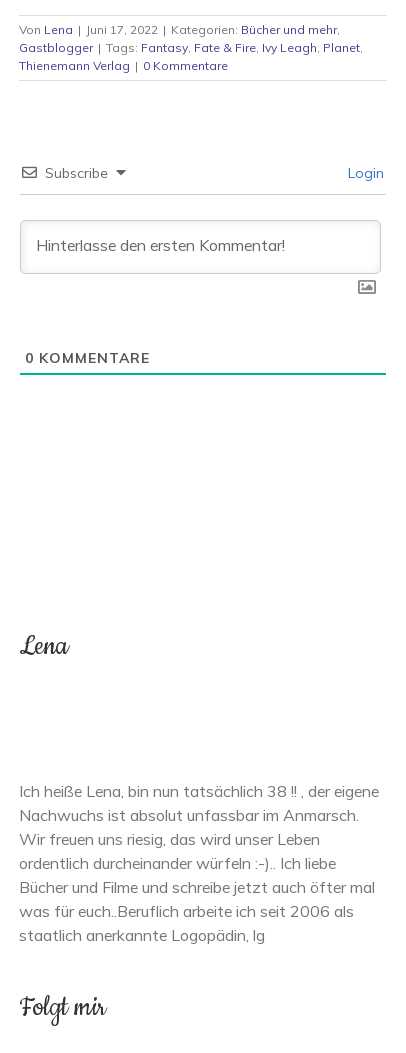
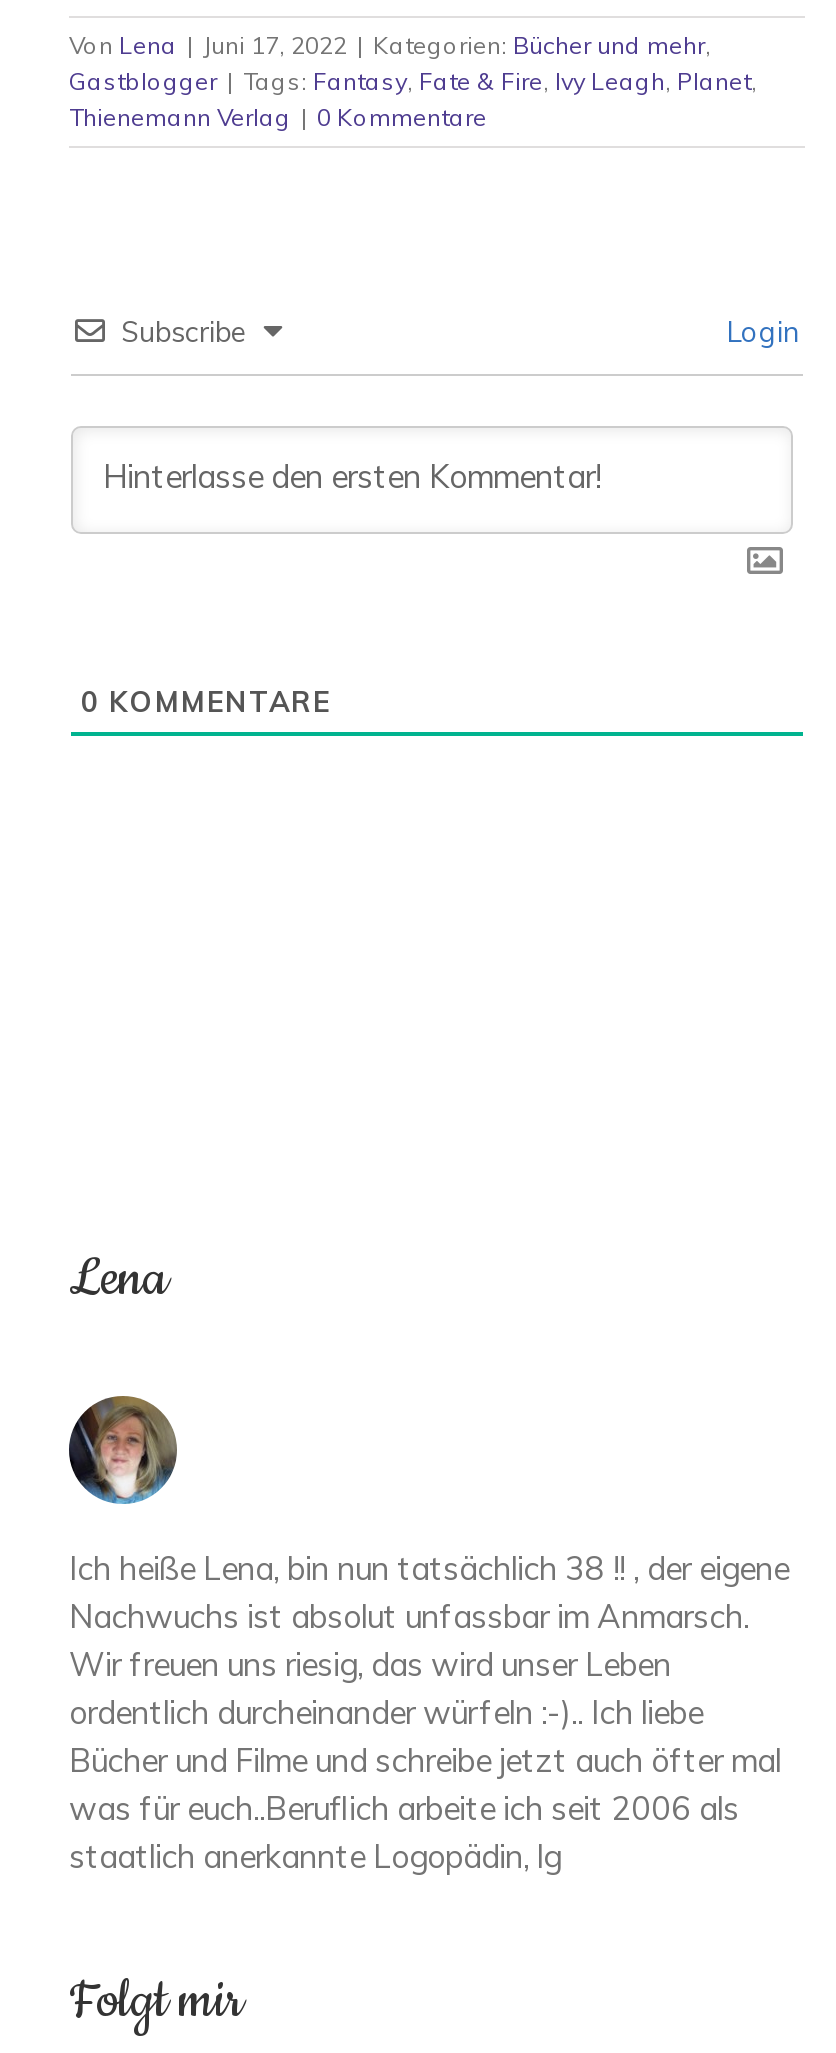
+ [image]
